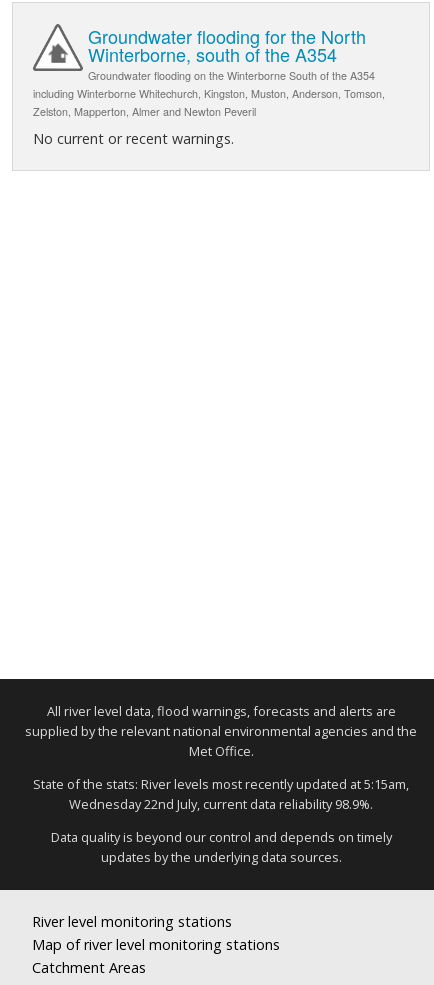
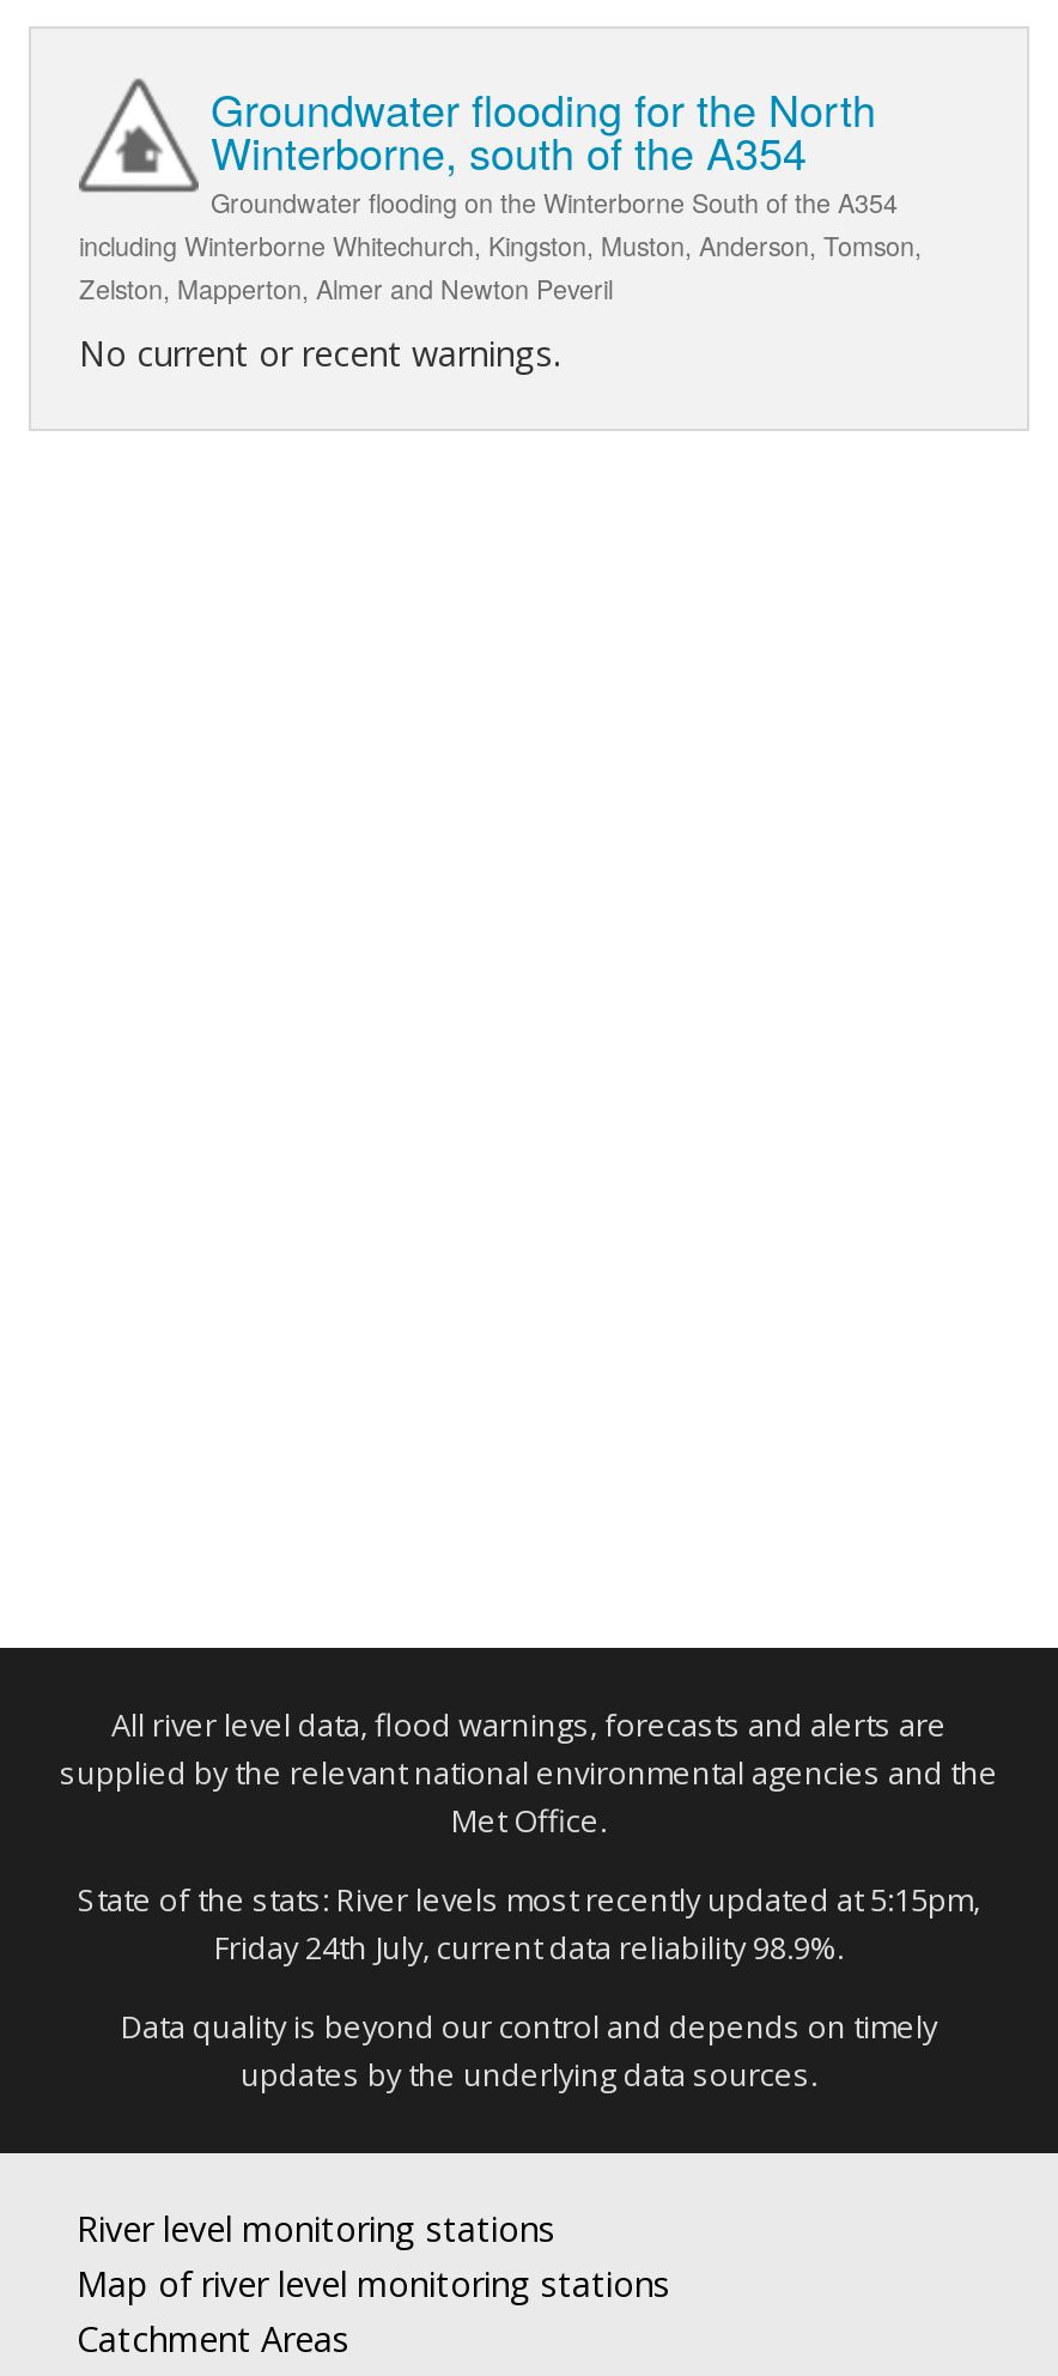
- State of the stats: River levels most recently updated at 5:15am,
+ State of the stats: River levels most recently updated at 5:15pm,

- Wednesday 22nd July, current data reliability 98.9%.
+ Friday 24th July, current data reliability 98.9%.
